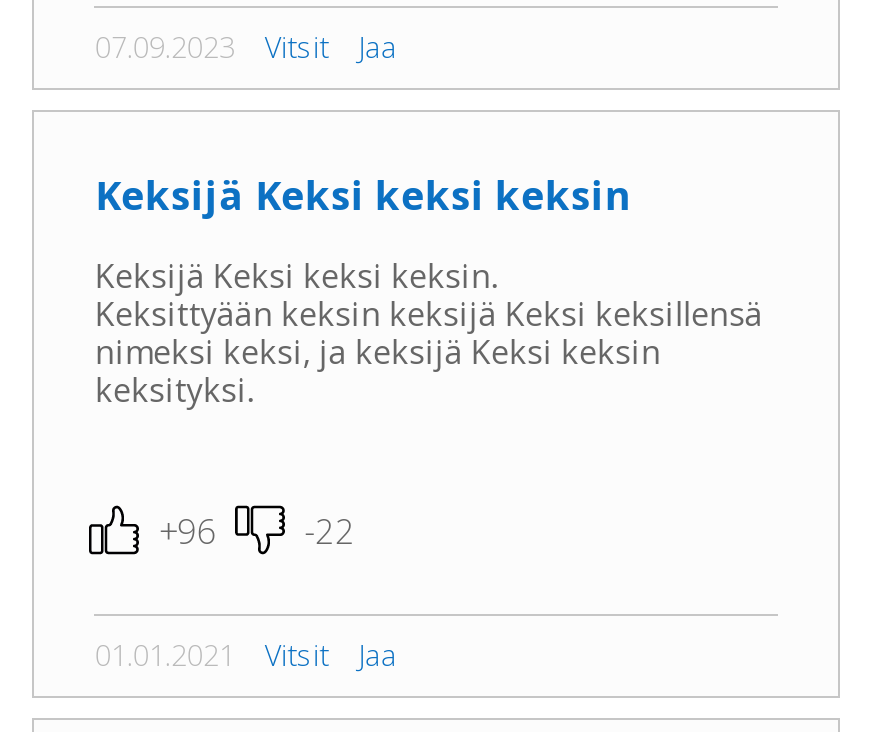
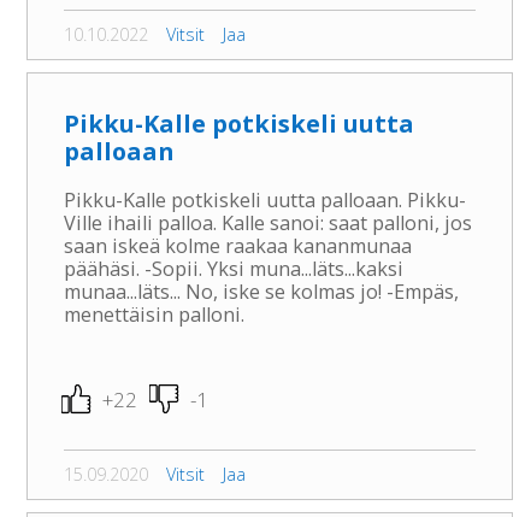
- 07.09.2023 Vitsit Jaa
+ 10.10.2022 Vitsit Jaa

- Keksijä Keksi keksi keksin
+ Pikku-Kalle potkiskeli uutta
+ palloaan

- Keksijä Keksi keksi keksin.
- Keksittyään keksin keksijä Keksi keksillensä
- nimeksi keksi, ja keksijä Keksi keksin
- keksityksi.
+ Pikku-Kalle potkiskeli uutta palloaan. Pikku-
+ Ville ihaili palloa. Kalle sanoi: saat palloni, jos
+ saan iskeä kolme raakaa kananmunaa
+ päähäsi. -Sopii. Yksi muna...läts...kaksi
+ munaa...läts... No, iske se kolmas jo! -Empäs,
+ menettäisin palloni.

- +96
- -22
+ +22
+ -1

- 01.01.2021 Vitsit Jaa
+ 15.09.2020 Vitsit Jaa
